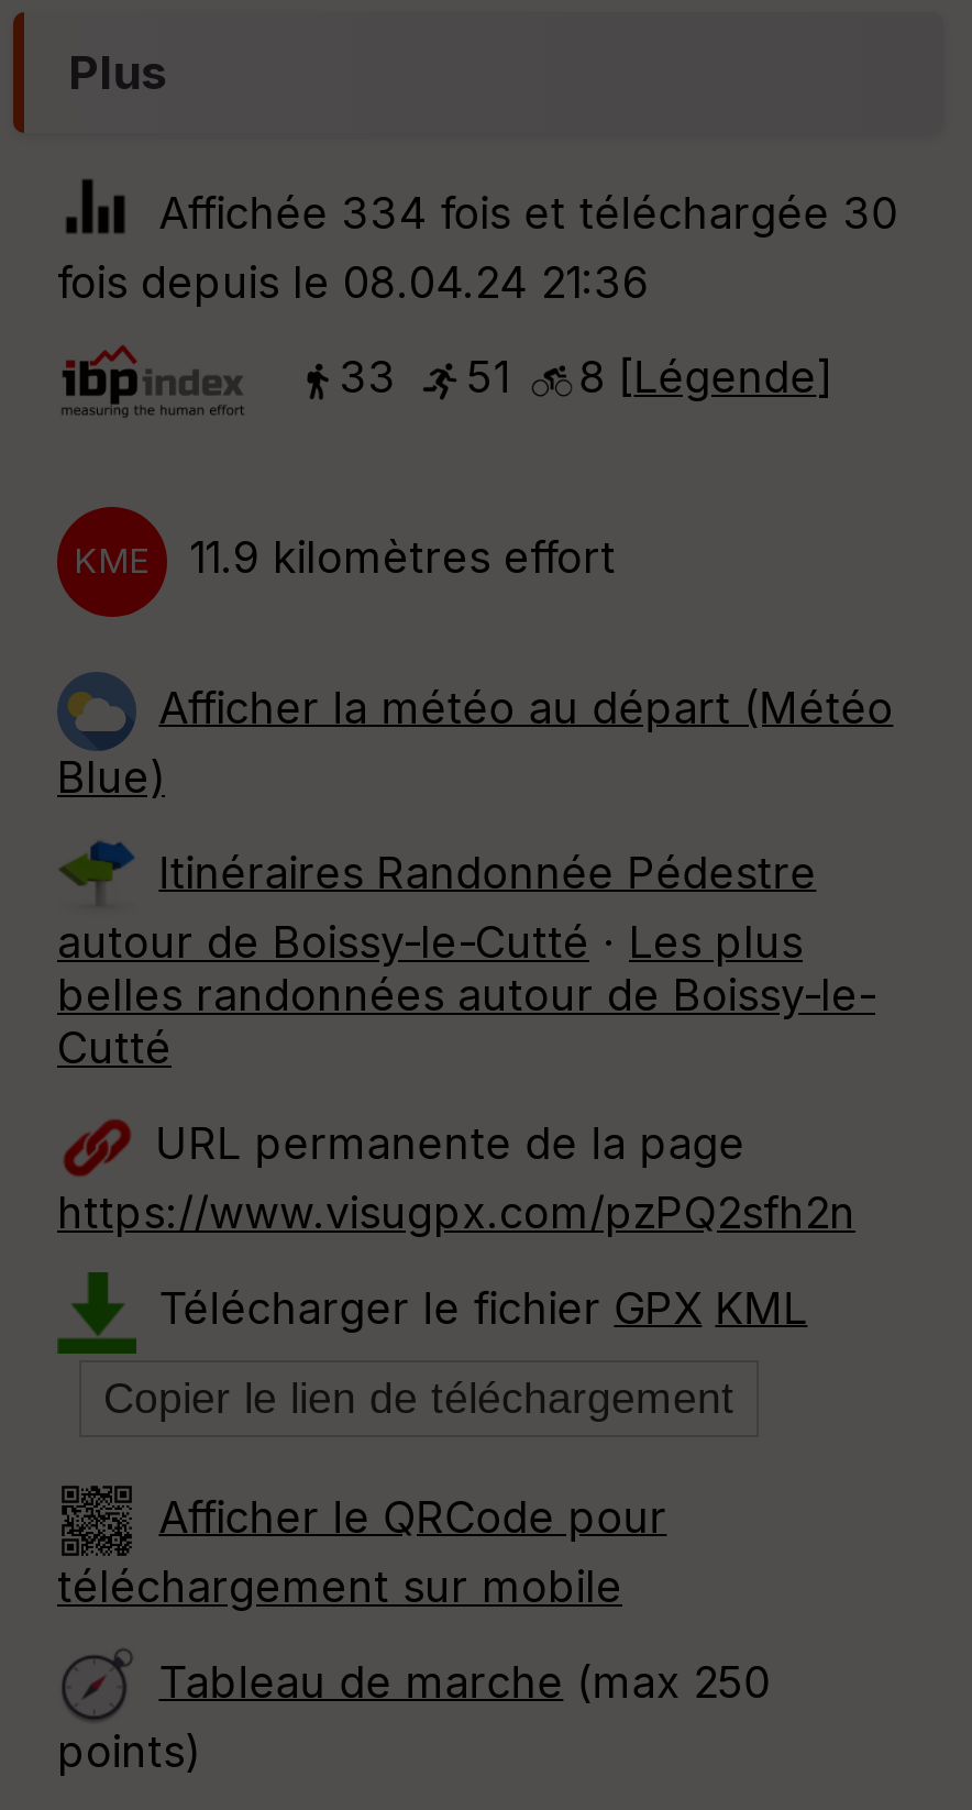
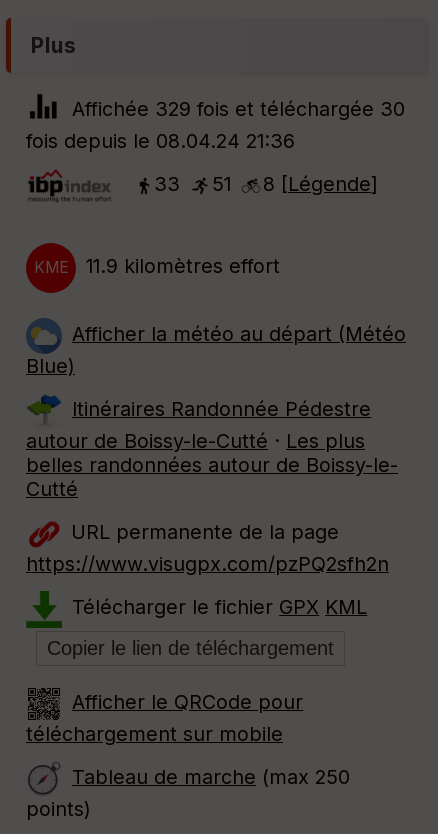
- Affichée 334 fois et téléchargée 30
+ Affichée 329 fois et téléchargée 30
